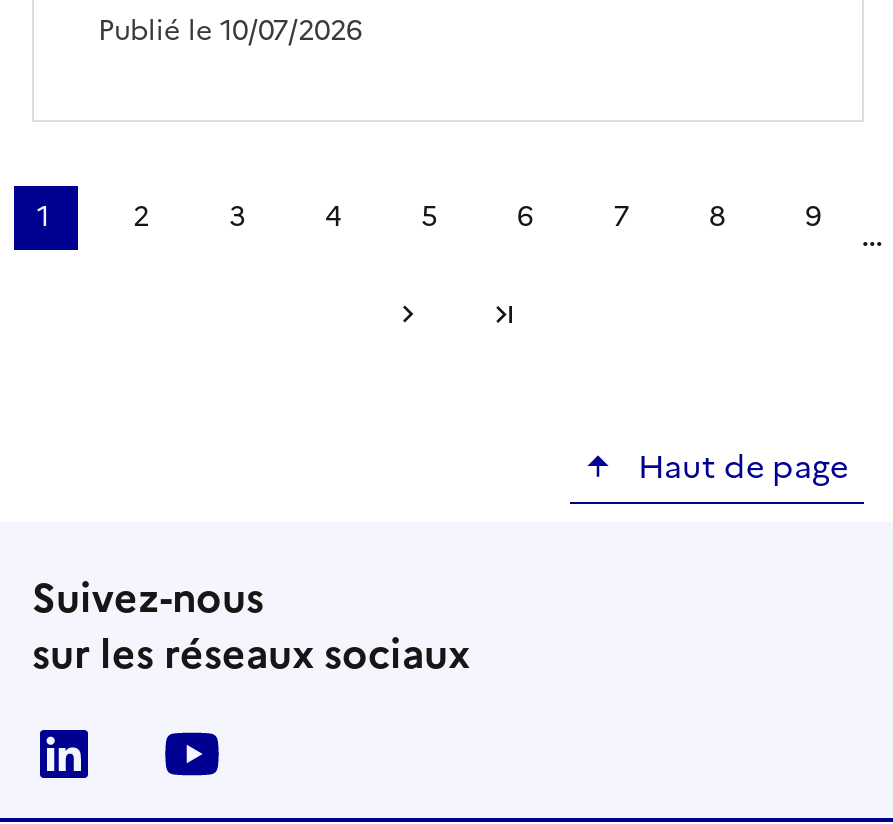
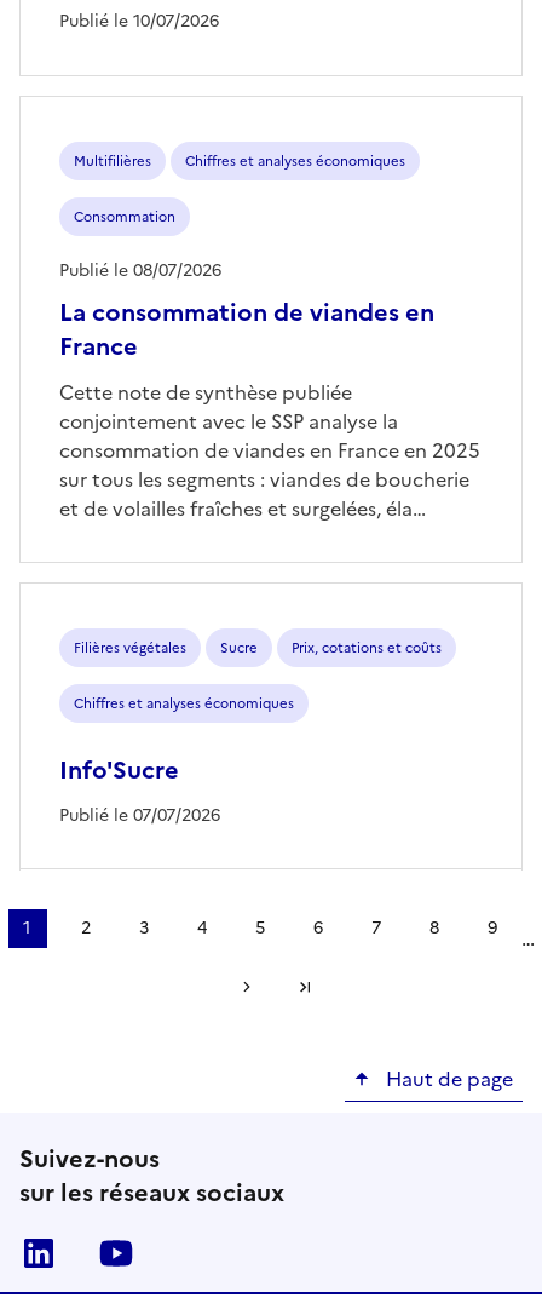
+ Multifilières
+ Chiffres et analyses économiques
+ Consommation
+ La consommation de viandes en
+ France

+ Publié le 08/07/2026

+ Cette note de synthèse publiée
+ conjointement avec le SSP analyse la
+ consommation de viandes en France en 2025
+ sur tous les segments : viandes de boucherie
+ et de volailles fraîches et surgelées, éla…

+ Filières végétales
+ Sucre
+ Prix, cotations et coûts
+ Chiffres et analyses économiques
+ Info'Sucre
+ Publié le 07/07/2026
